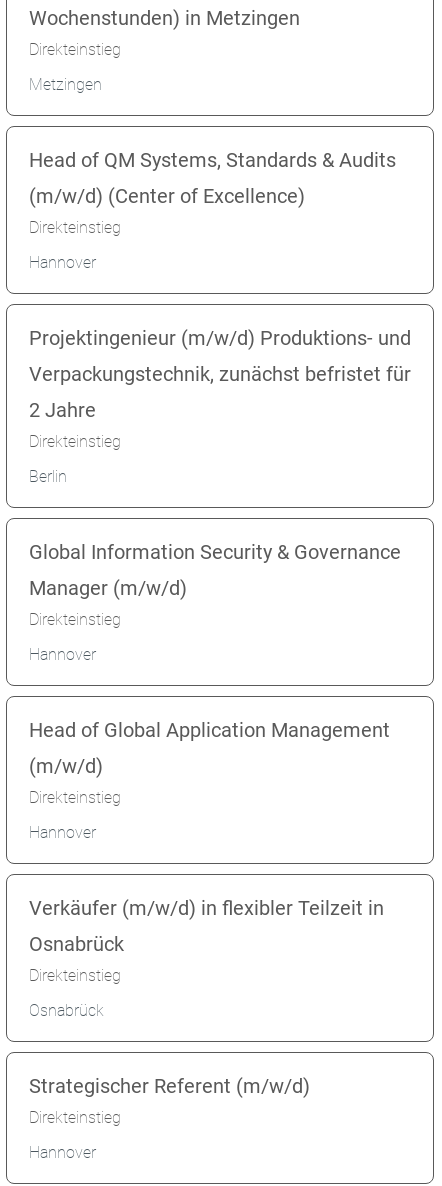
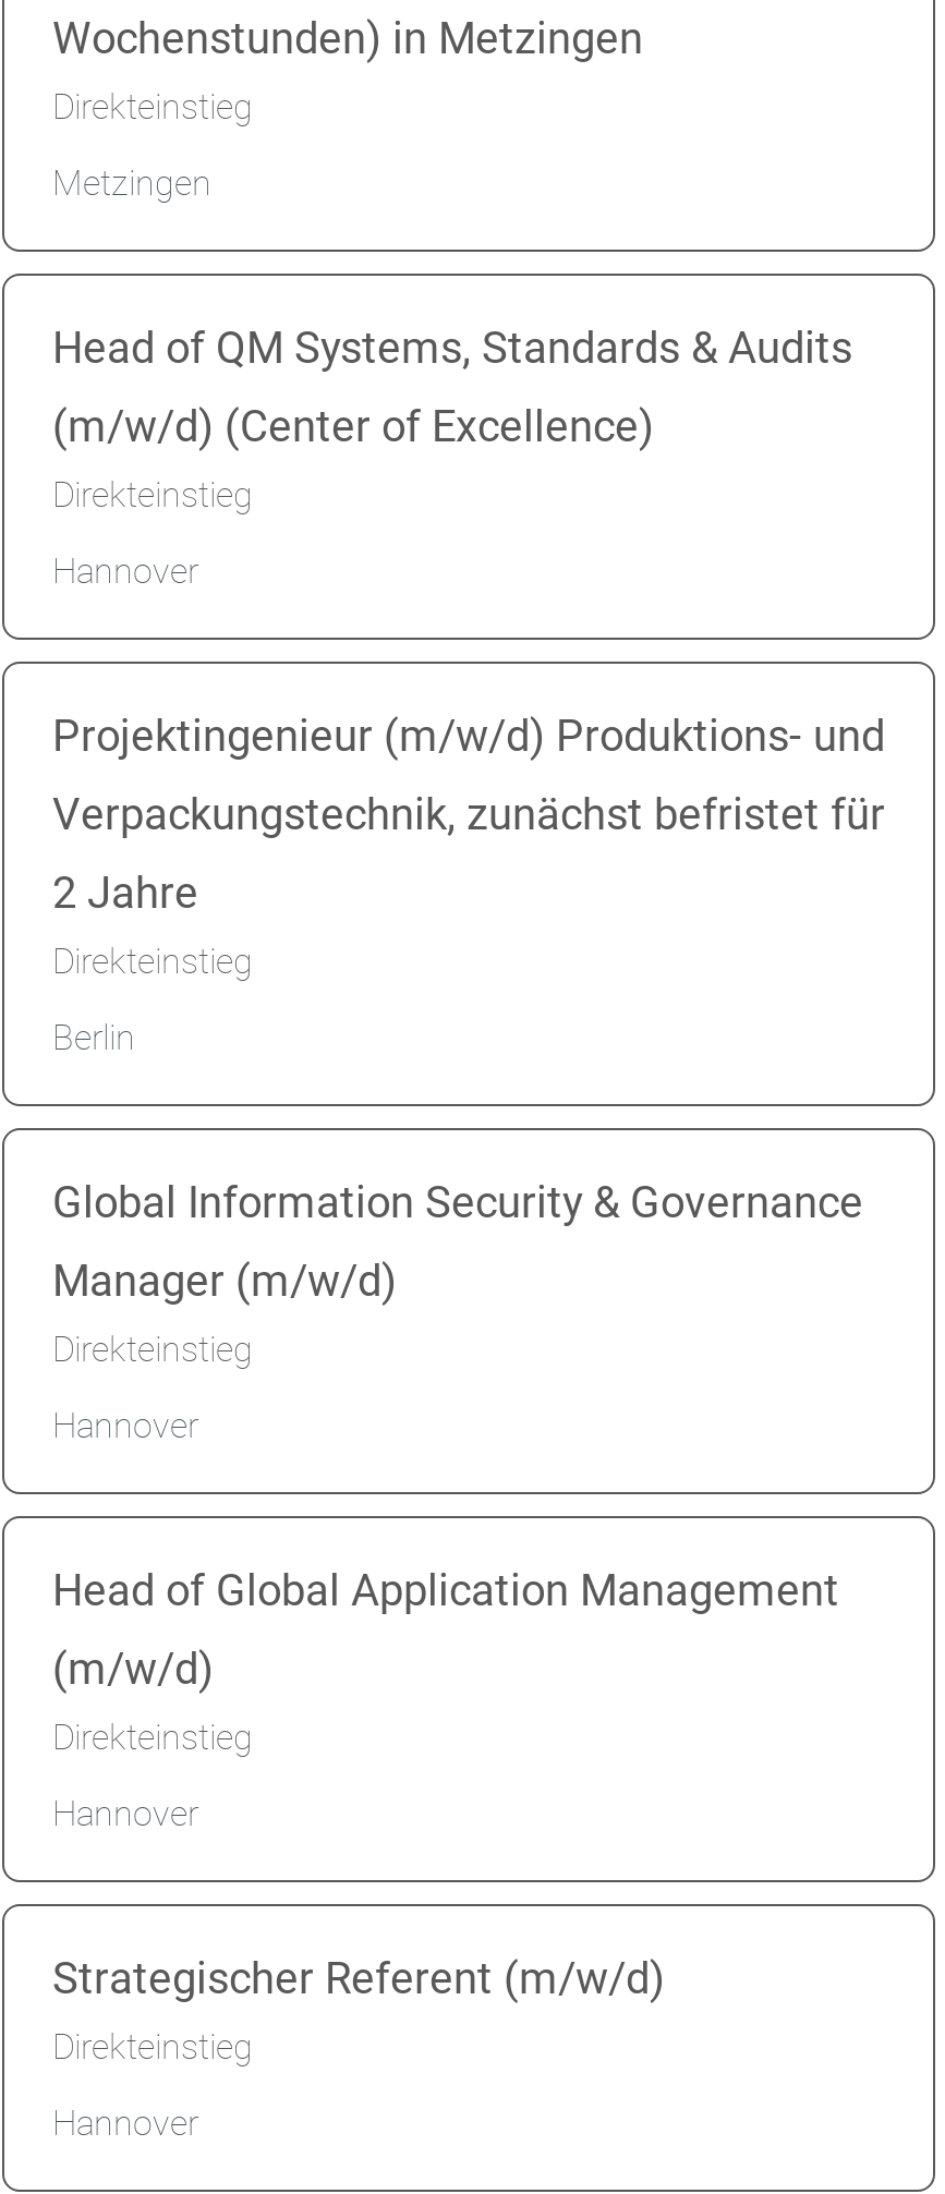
- Verkäufer (m/w/d) in flexibler Teilzeit in
- Osnabrück
- Direkteinstieg
- Osnabrück
